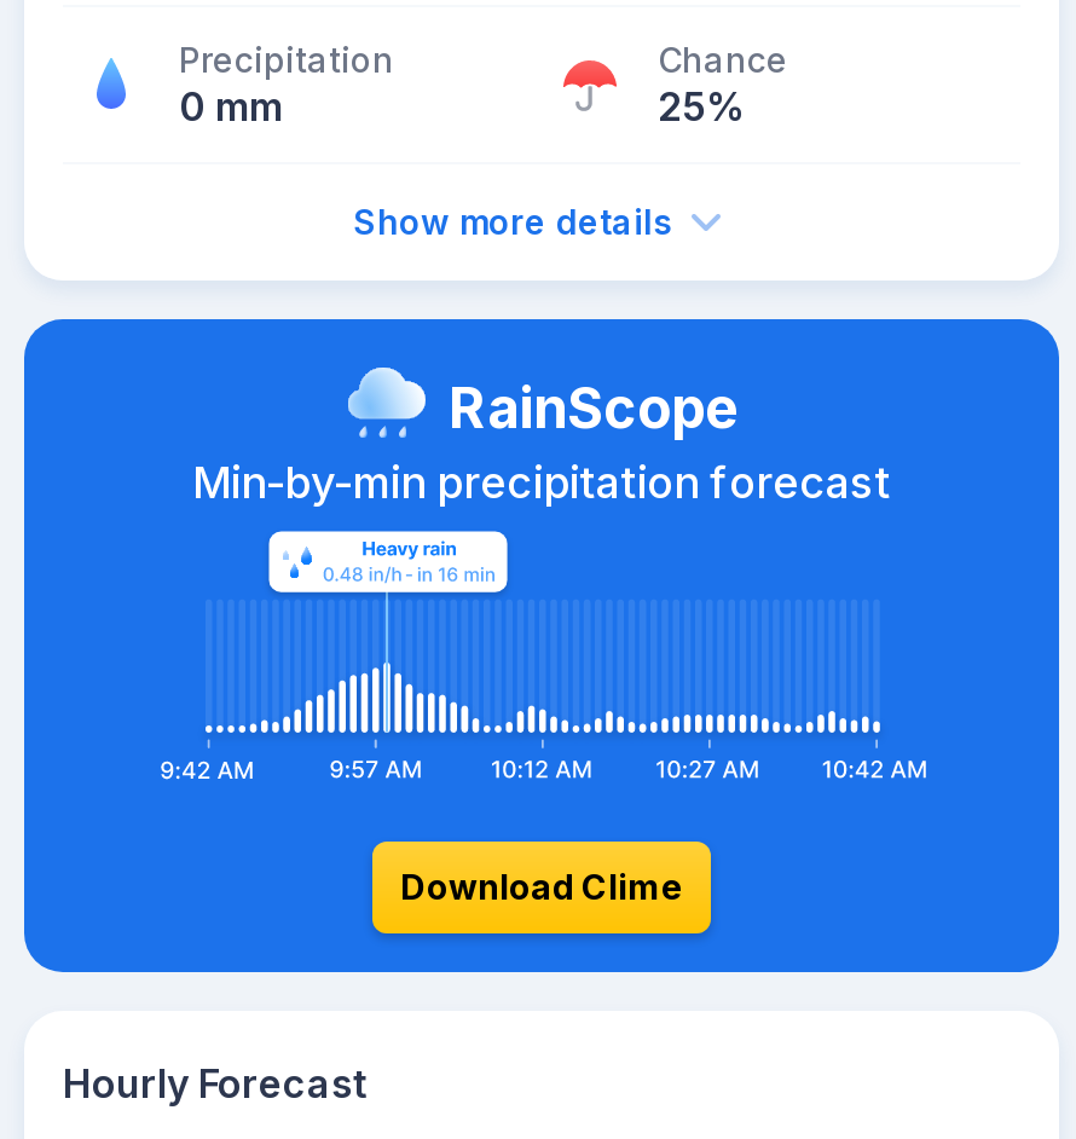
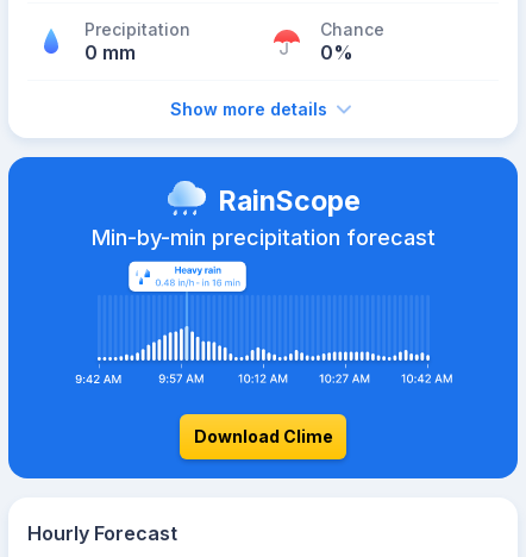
- 25%
+ 0%
